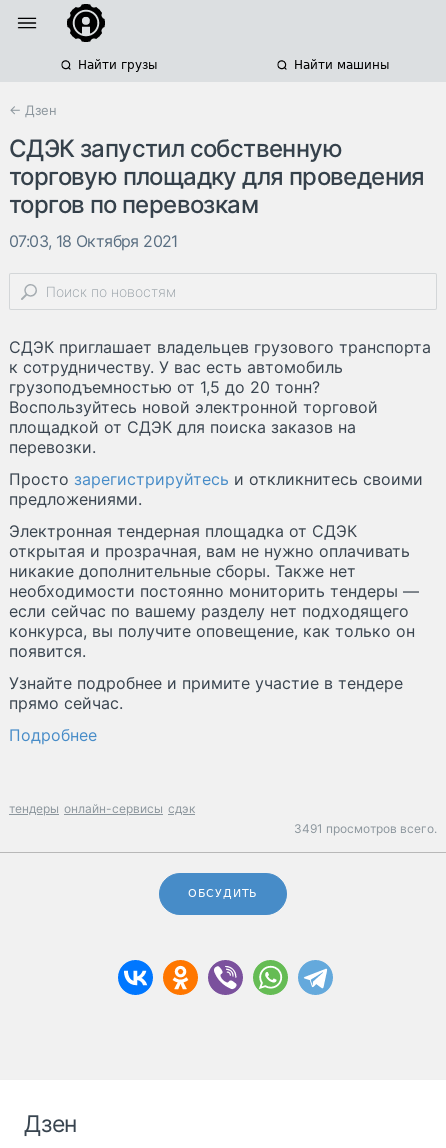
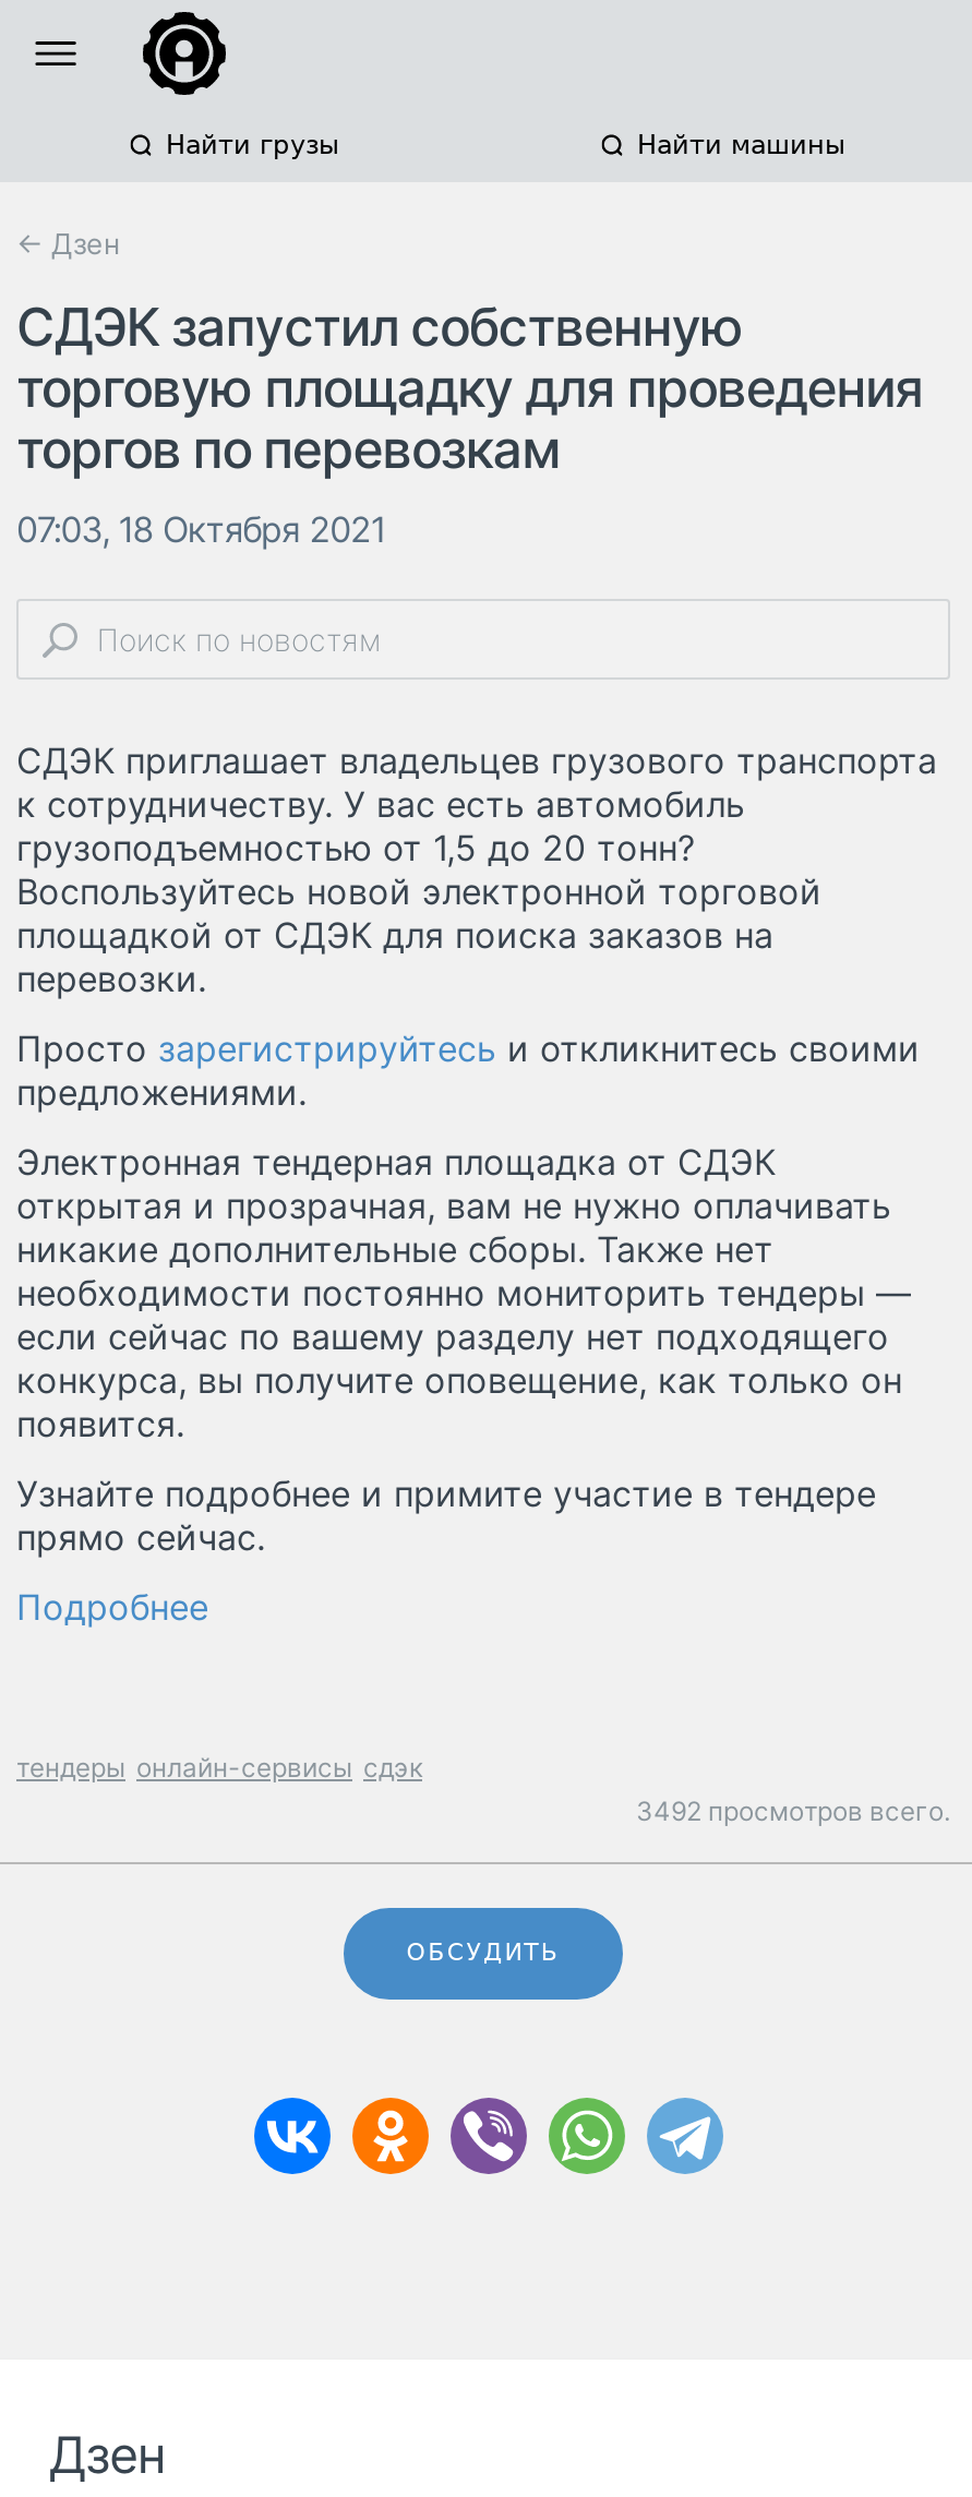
- 3491 просмотров всего.
+ 3492 просмотров всего.
